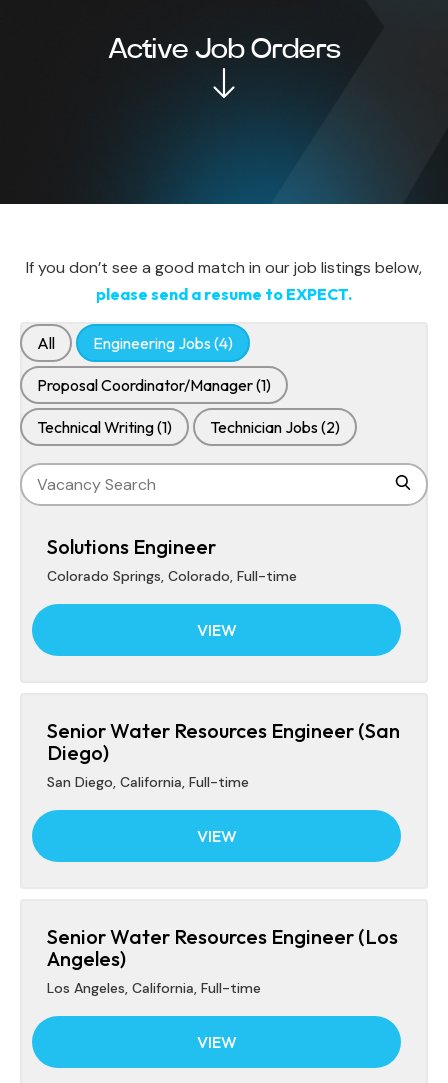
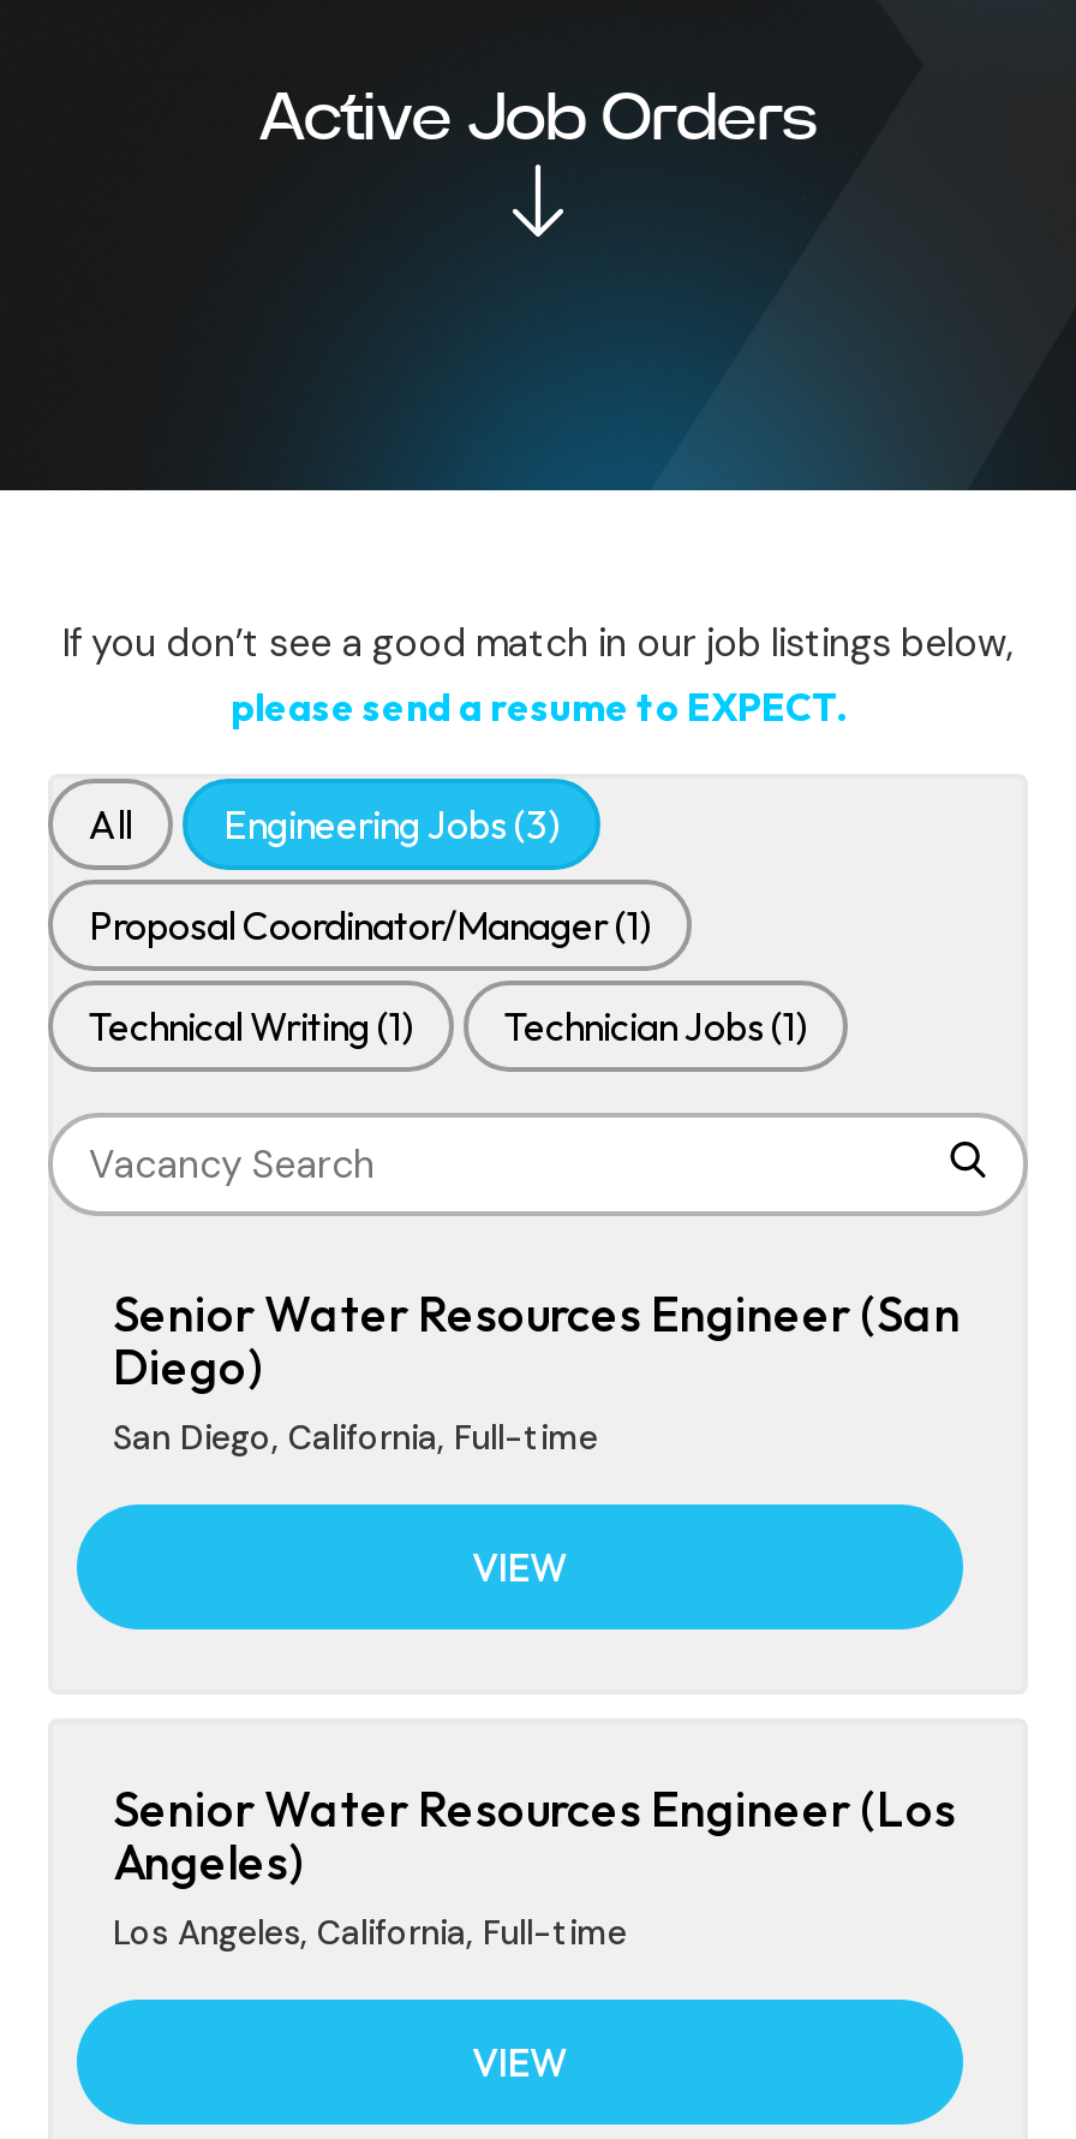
- Engineering Jobs (4)
+ Engineering Jobs (3)

- Technician Jobs (2)
+ Technician Jobs (1)

- Solutions Engineer
- Colorado Springs, Colorado, Full-time
- VIEW
